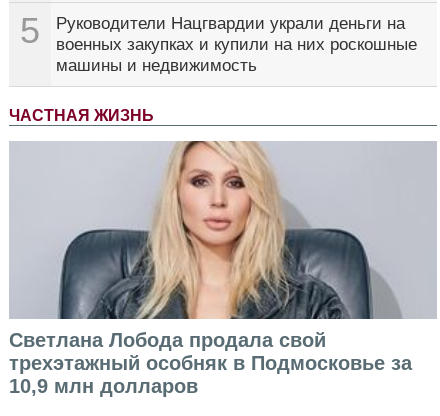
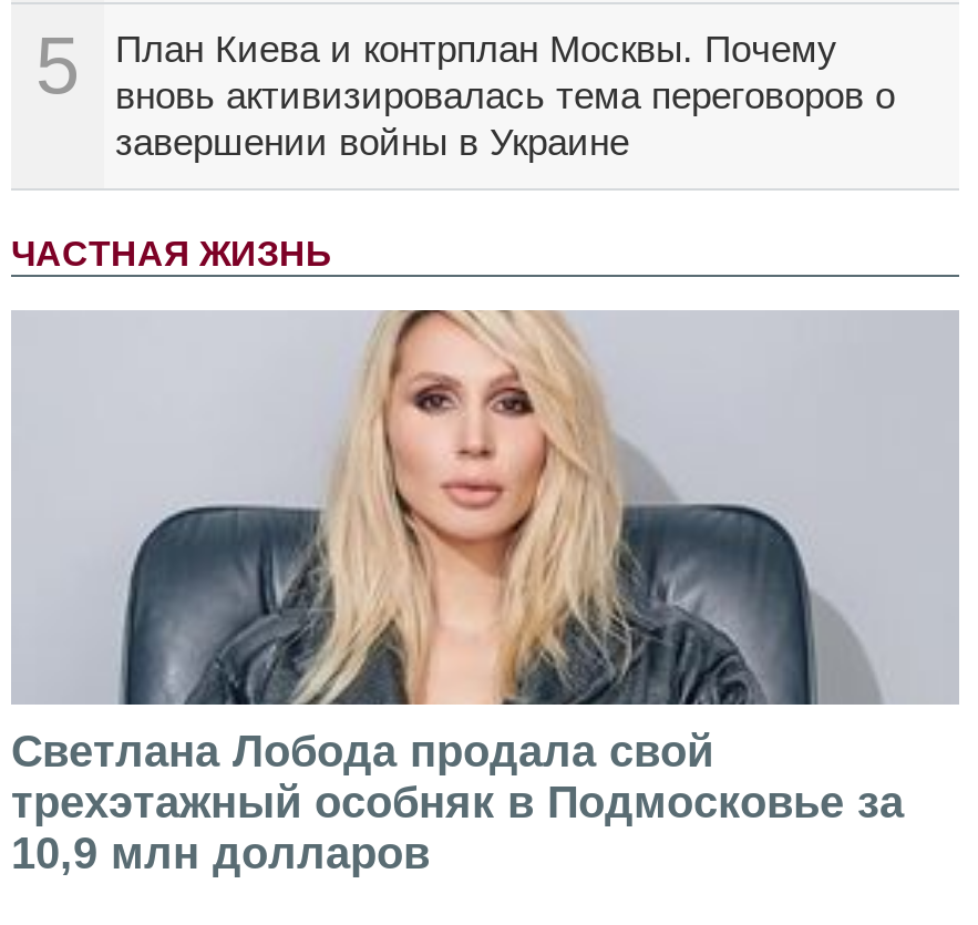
- Руководители Нацгвардии украли деньги на
- военных закупках и купили на них роскошные
- машины и недвижимость
+ План Киева и контрплан Москвы. Почему
+ вновь активизировалась тема переговоров о
+ завершении войны в Украине
